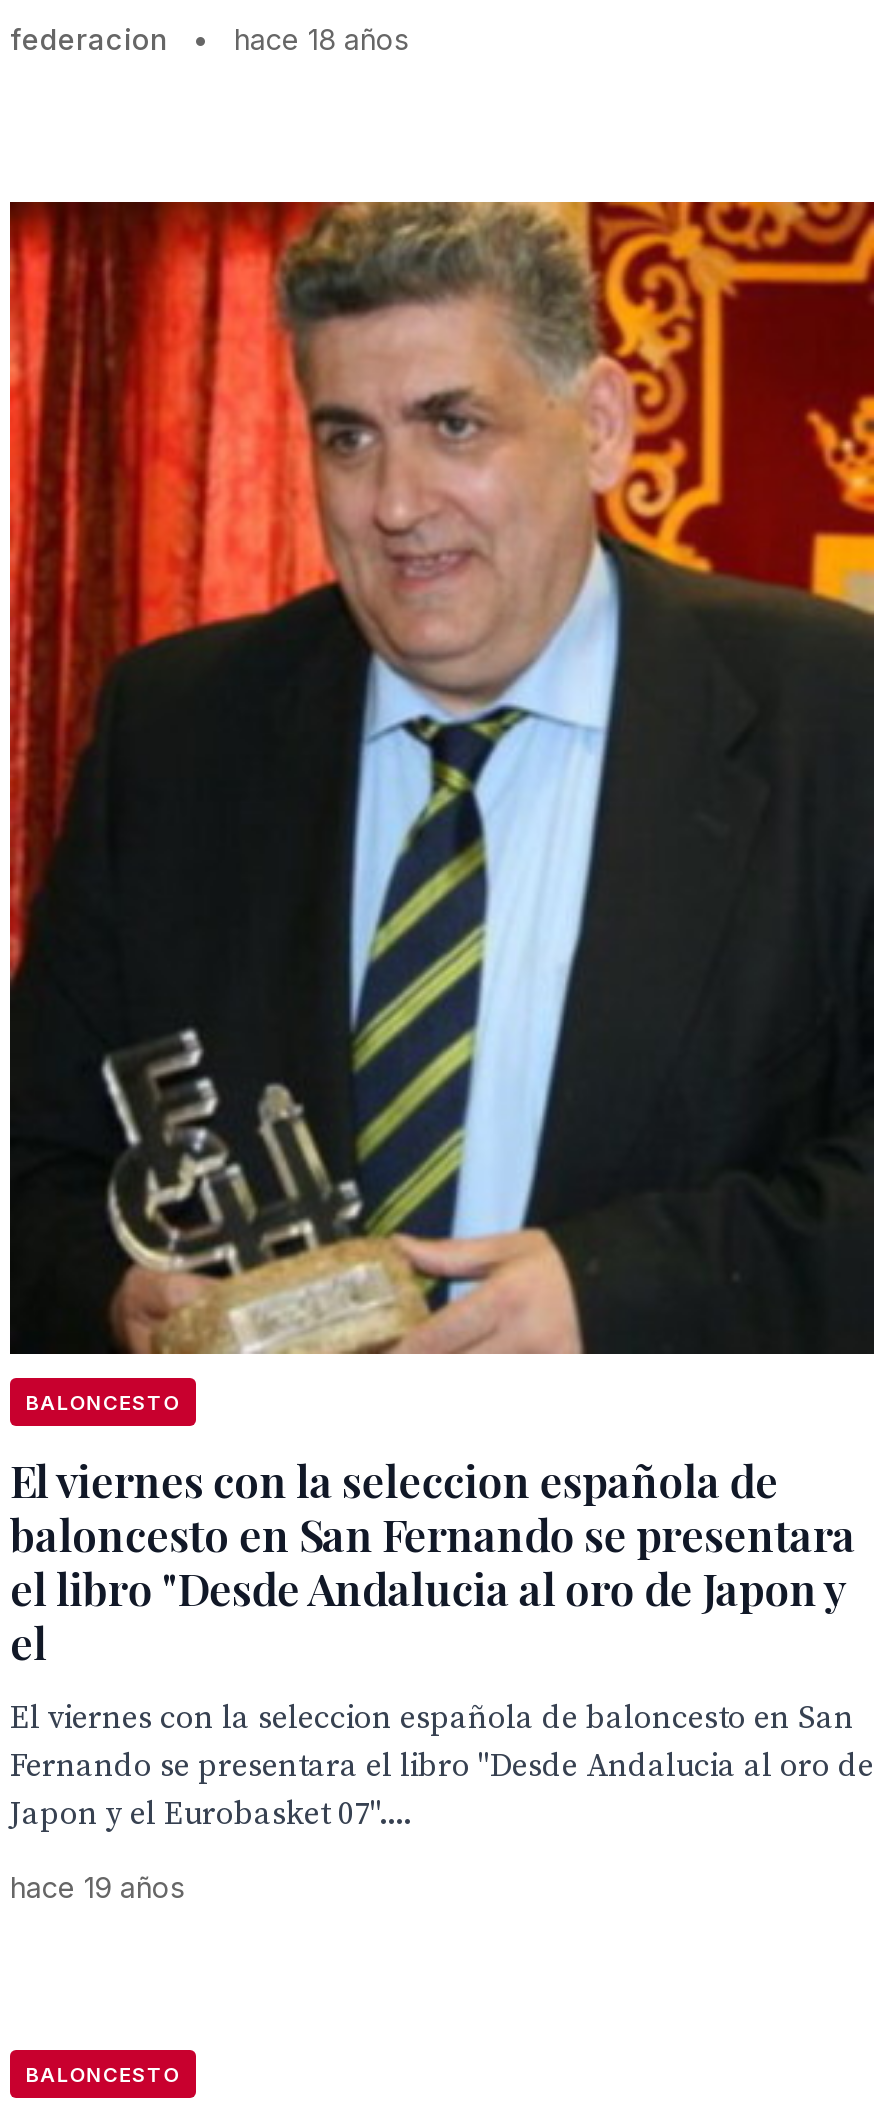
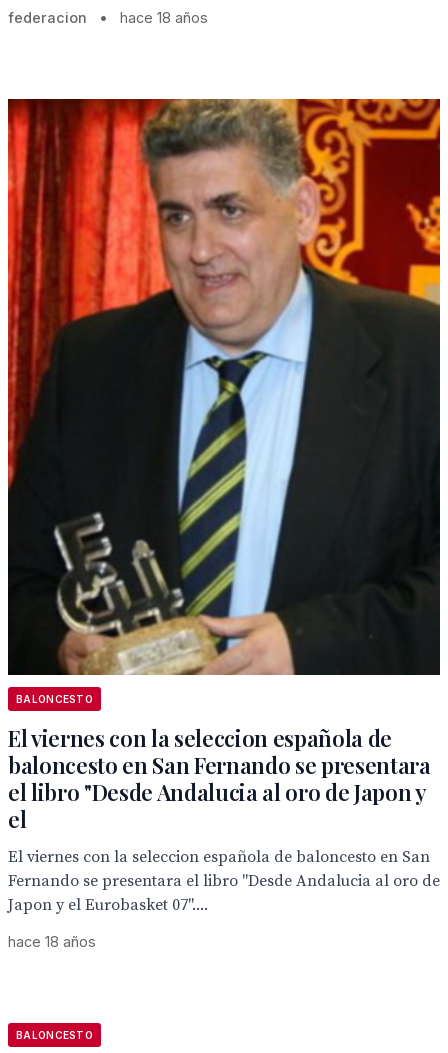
- hace 19 años
+ hace 18 años
